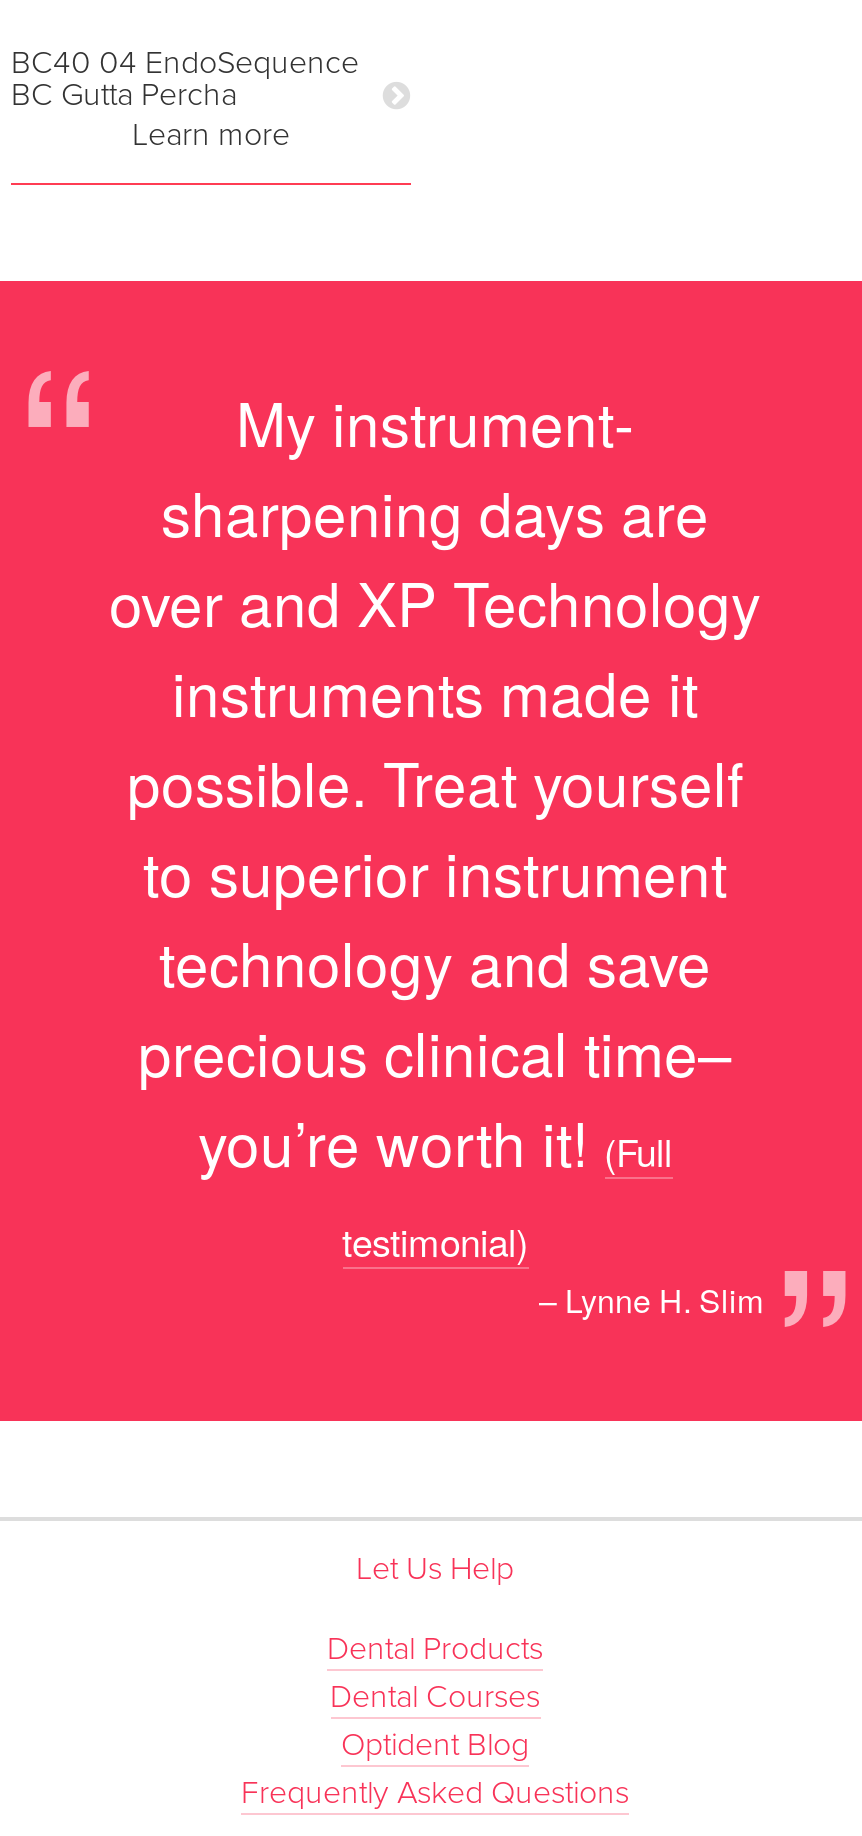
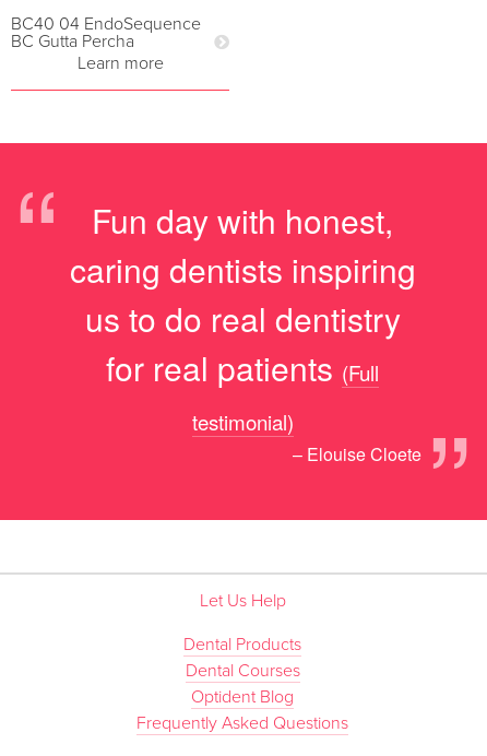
- My instrument-
- sharpening days are
- over and XP Technology
- instruments made it
- possible. Treat yourself
- to superior instrument
- technology and save
- precious clinical time–
- you’re worth it!
+ Fun day with honest,
+ caring dentists inspiring
+ us to do real dentistry
+ for real patients

- – Lynne H. Slim
+ – Elouise Cloete
